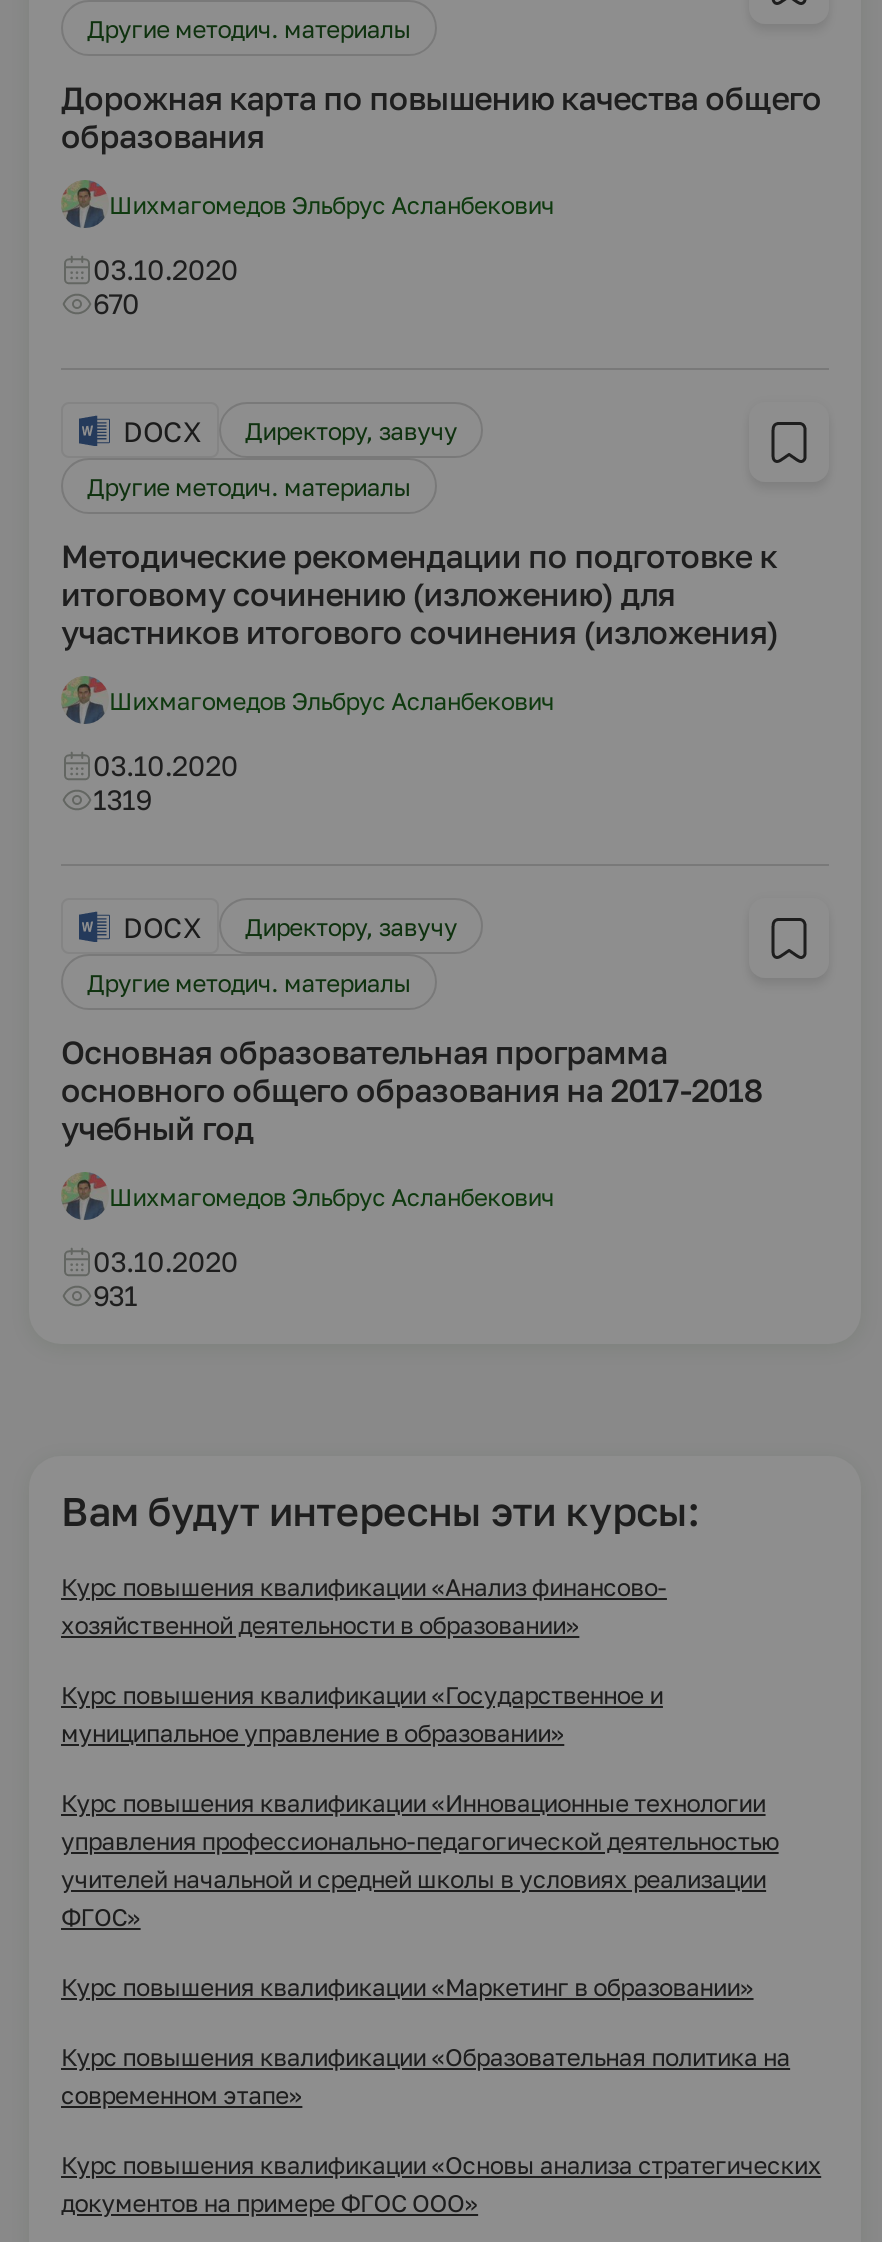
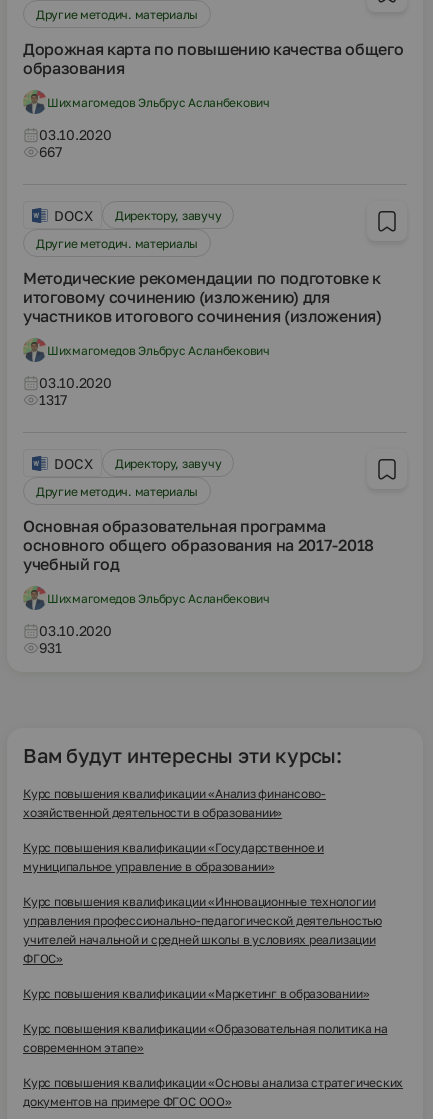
- 670
+ 667

- 1319
+ 1317
